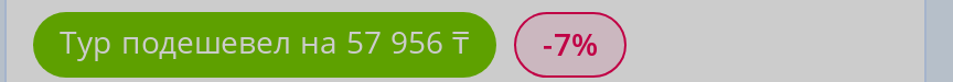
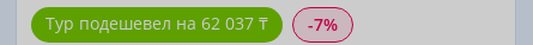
- Тур подешевел на 57 956 ₸
+ Тур подешевел на 62 037 ₸
